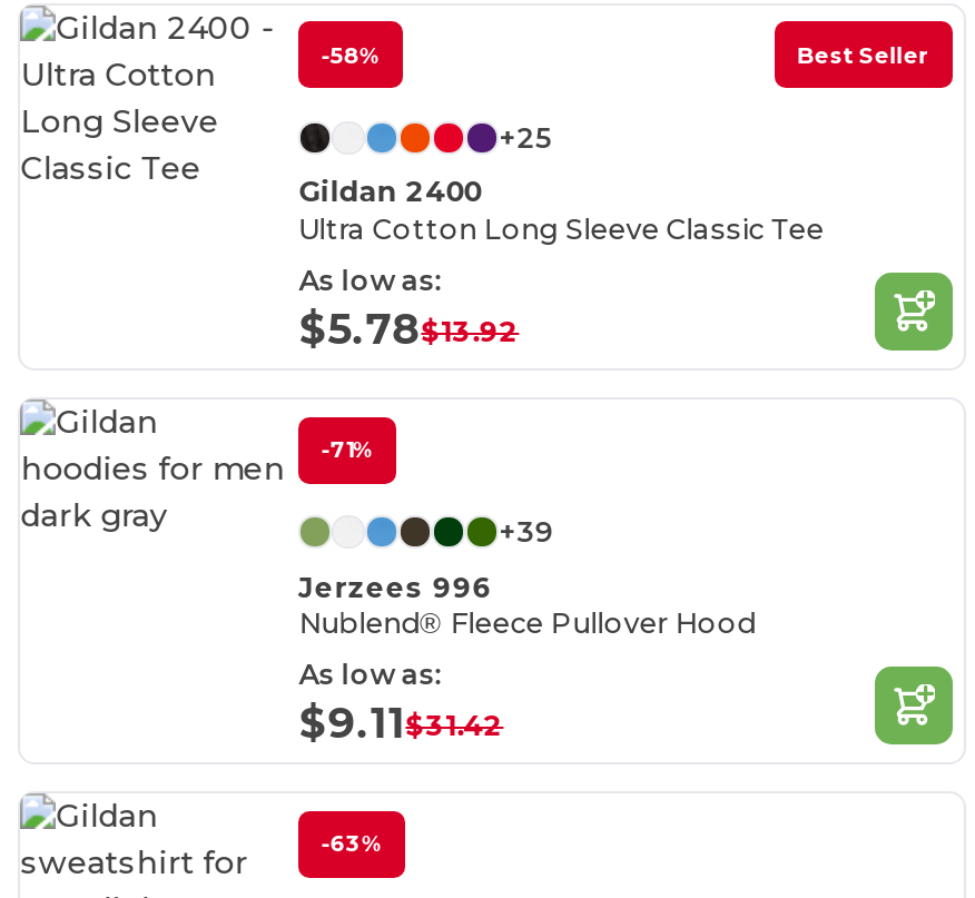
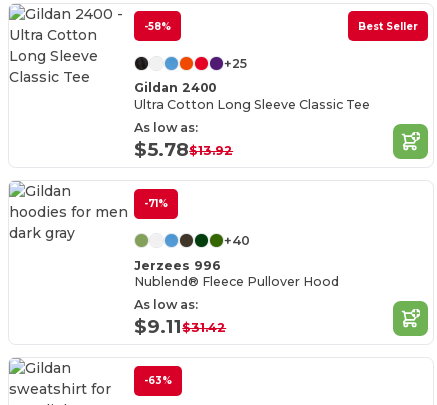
- +39
+ +40
